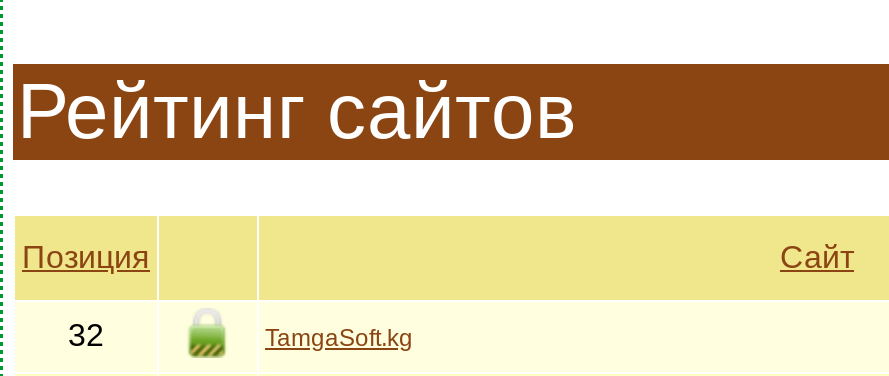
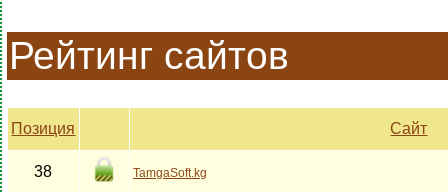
- 32
+ 38
